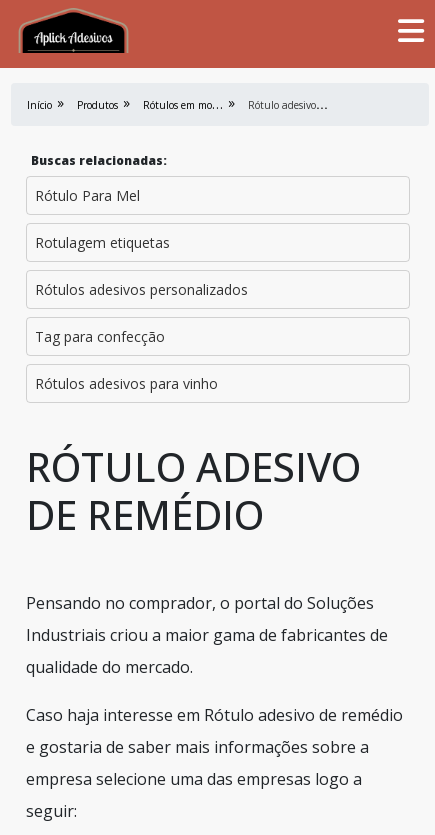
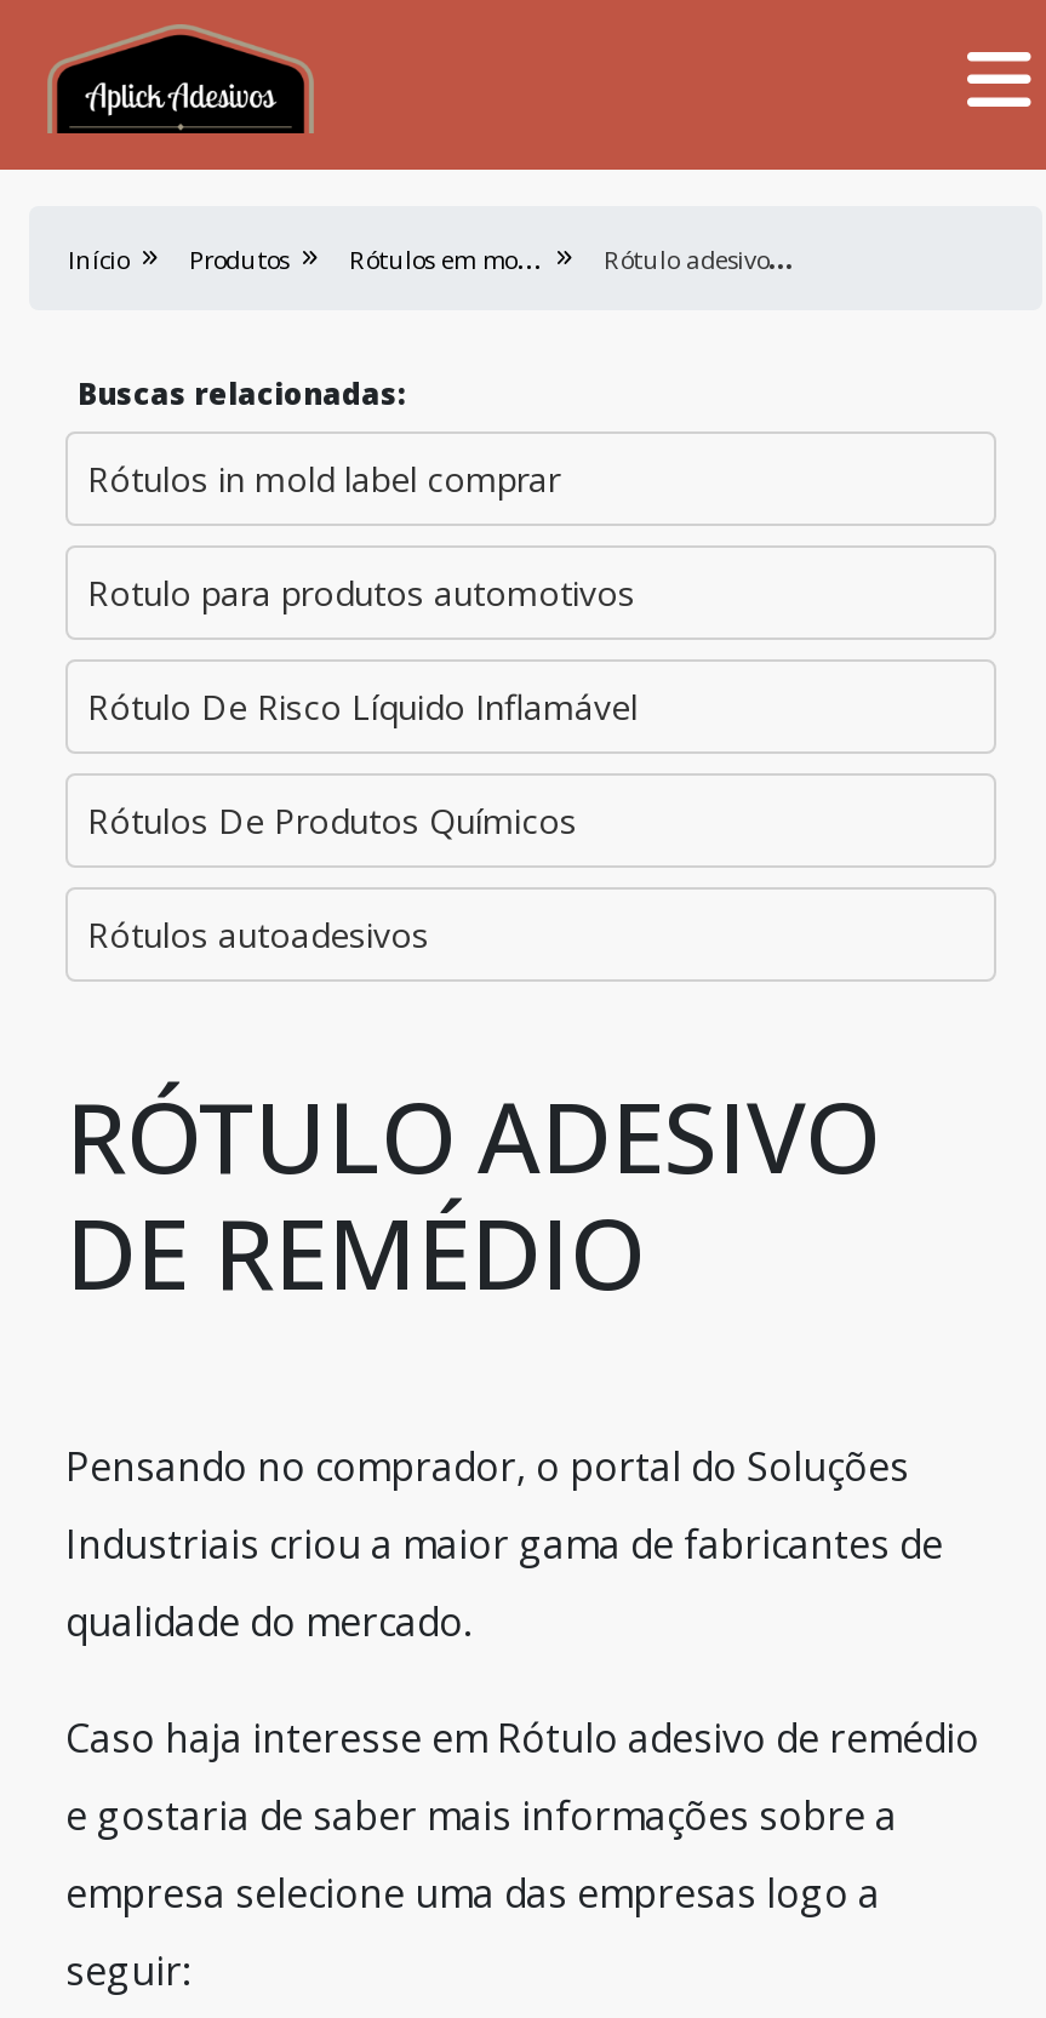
- Rótulo Para Mel
+ Rótulos in mold label comprar

- Rotulagem etiquetas
+ Rotulo para produtos automotivos

- Rótulos adesivos personalizados
+ Rótulo De Risco Líquido Inflamável

- Tag para confecção
+ Rótulos De Produtos Químicos

- Rótulos adesivos para vinho
+ Rótulos autoadesivos
